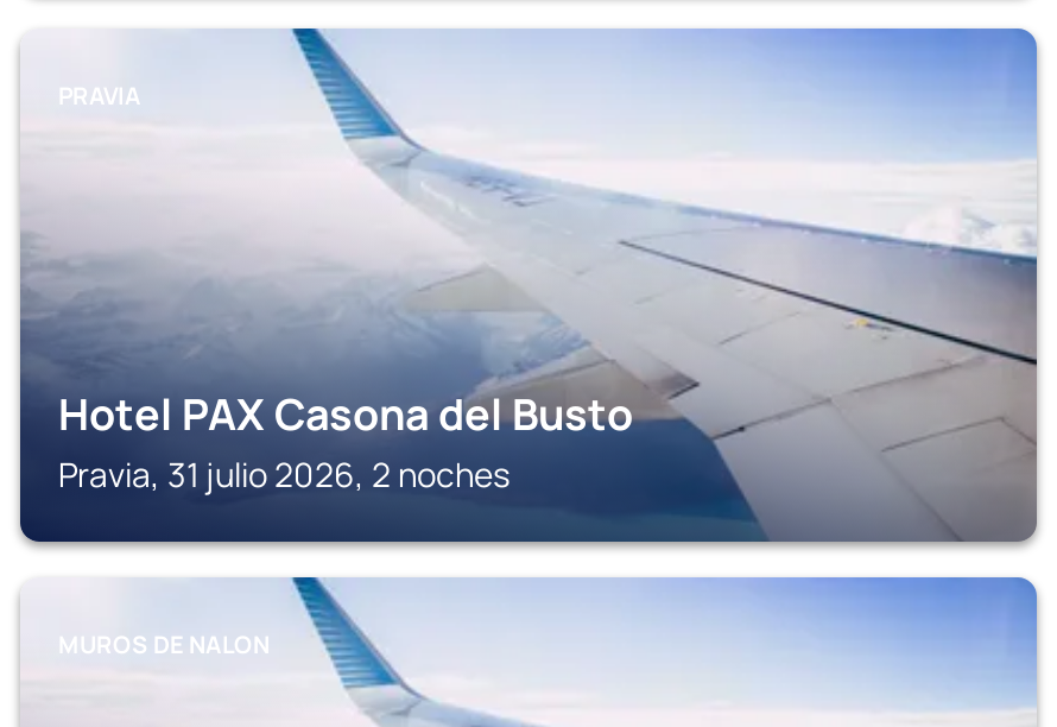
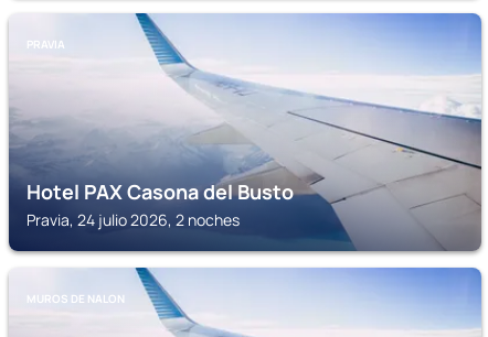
- Pravia, 31 julio 2026, 2 noches
+ Pravia, 24 julio 2026, 2 noches
